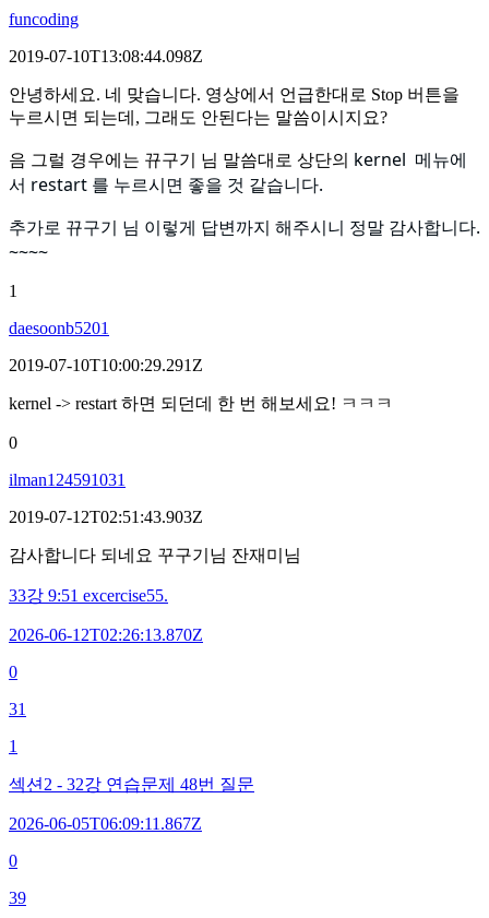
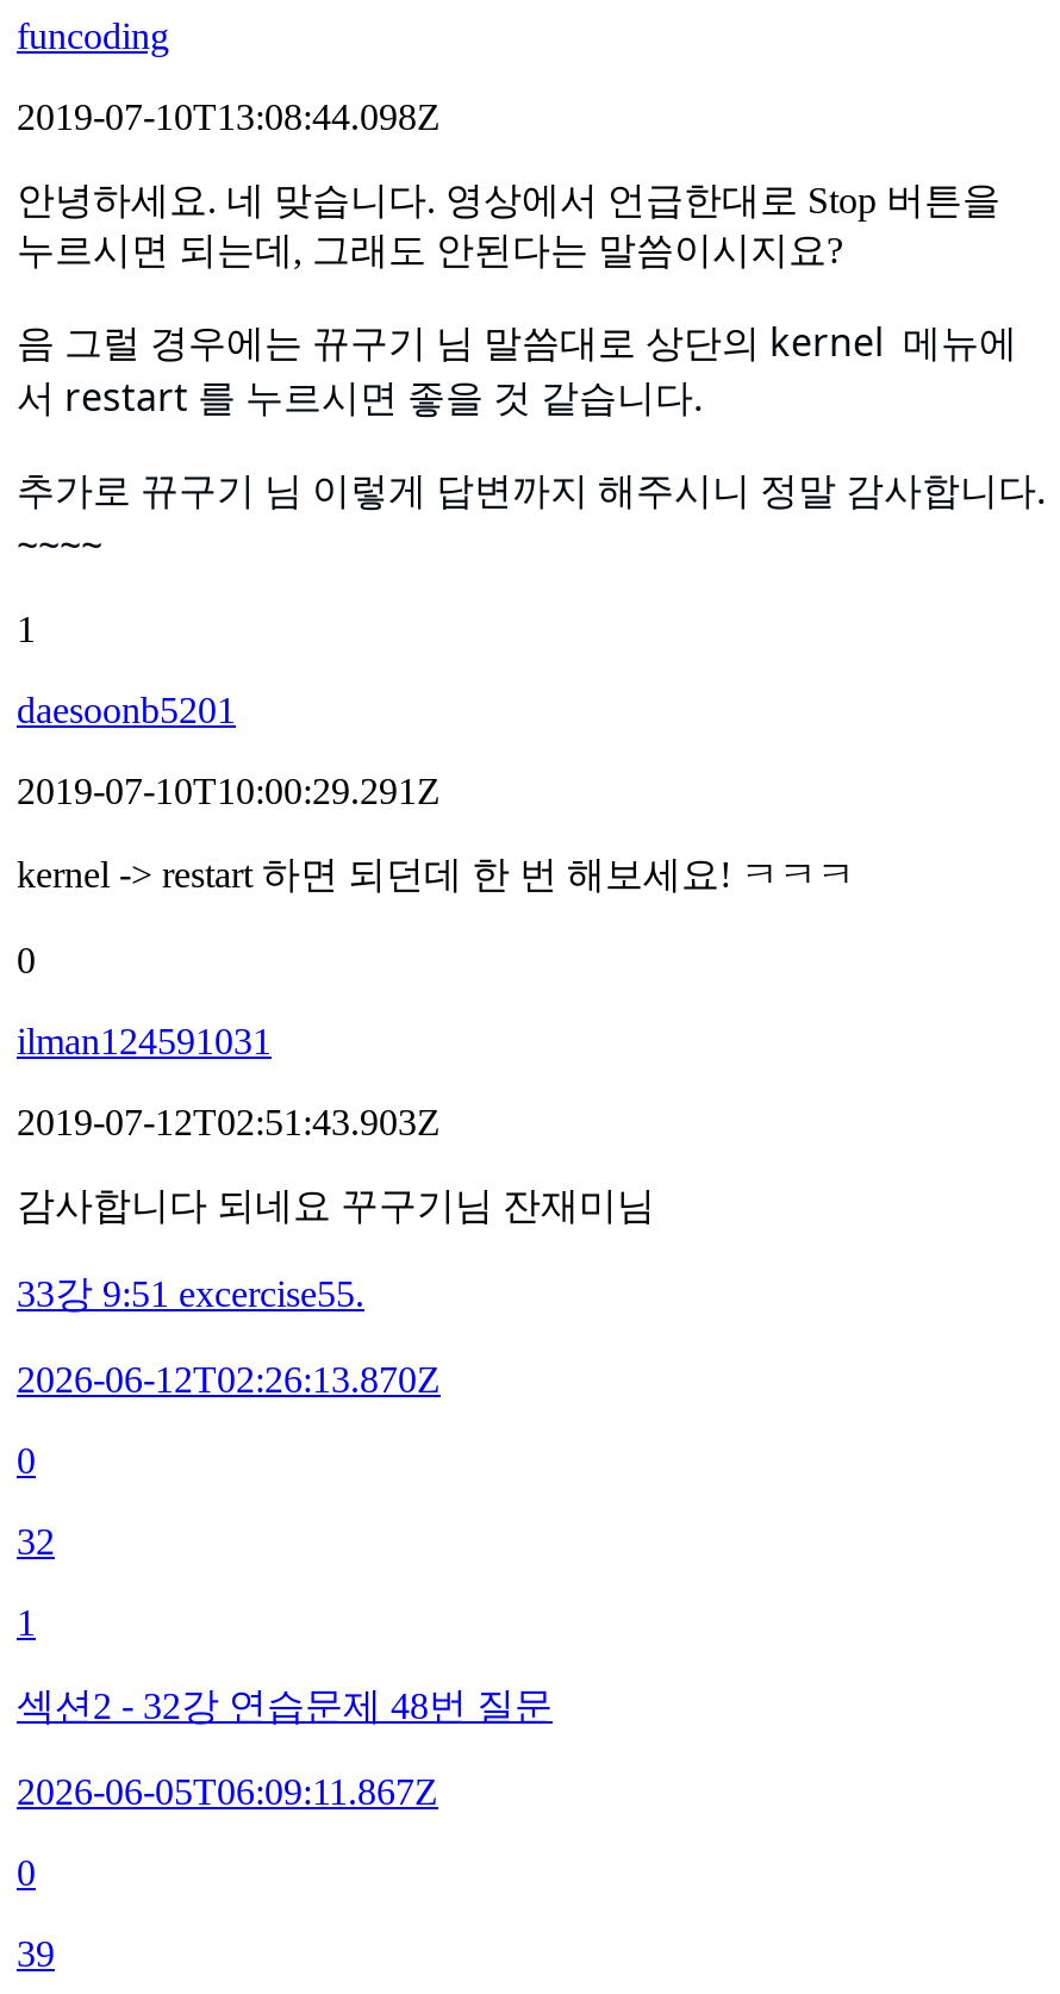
- 31
+ 32
